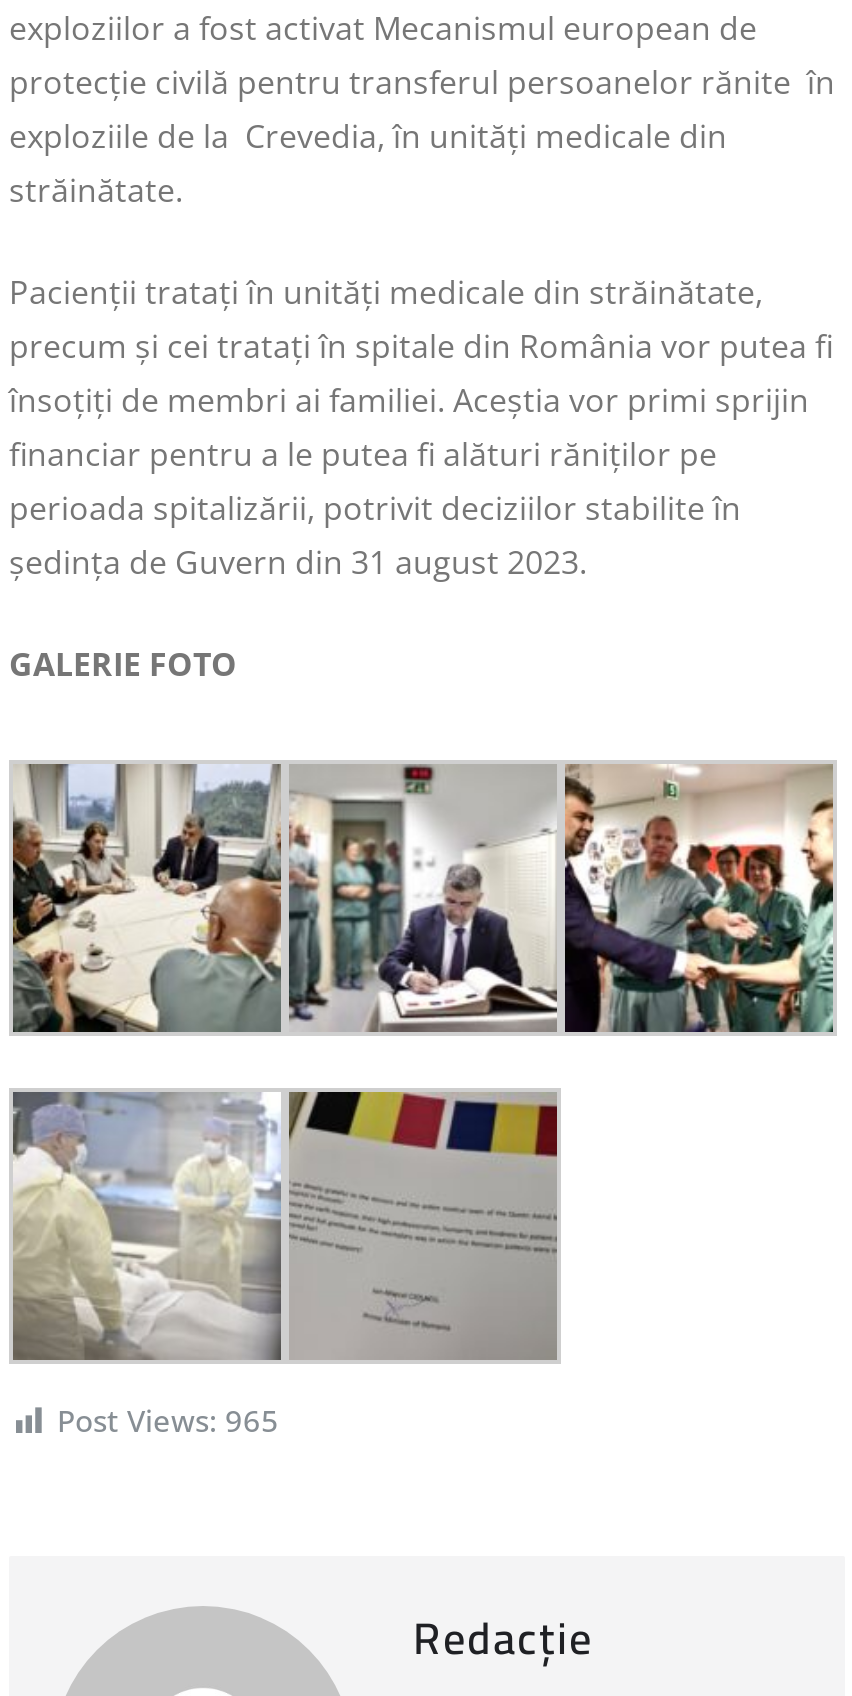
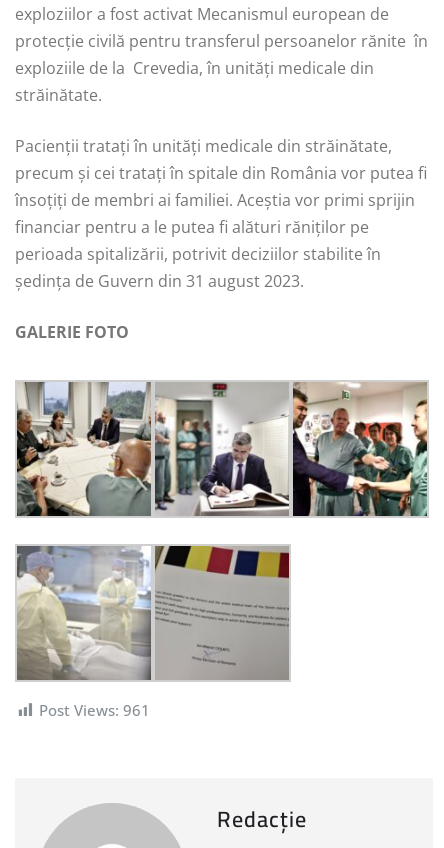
- Post Views: 965
+ Post Views: 961
